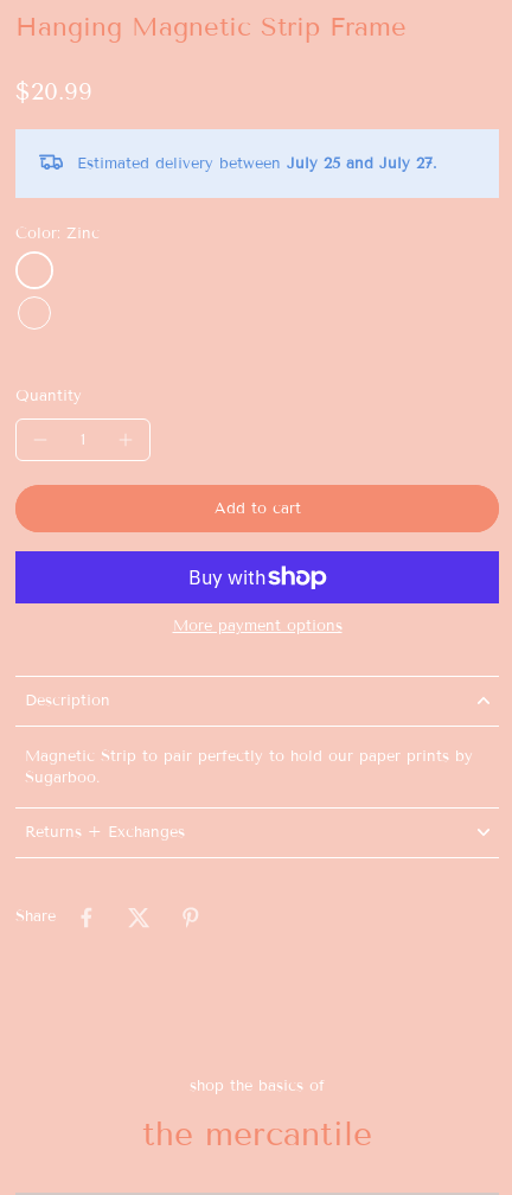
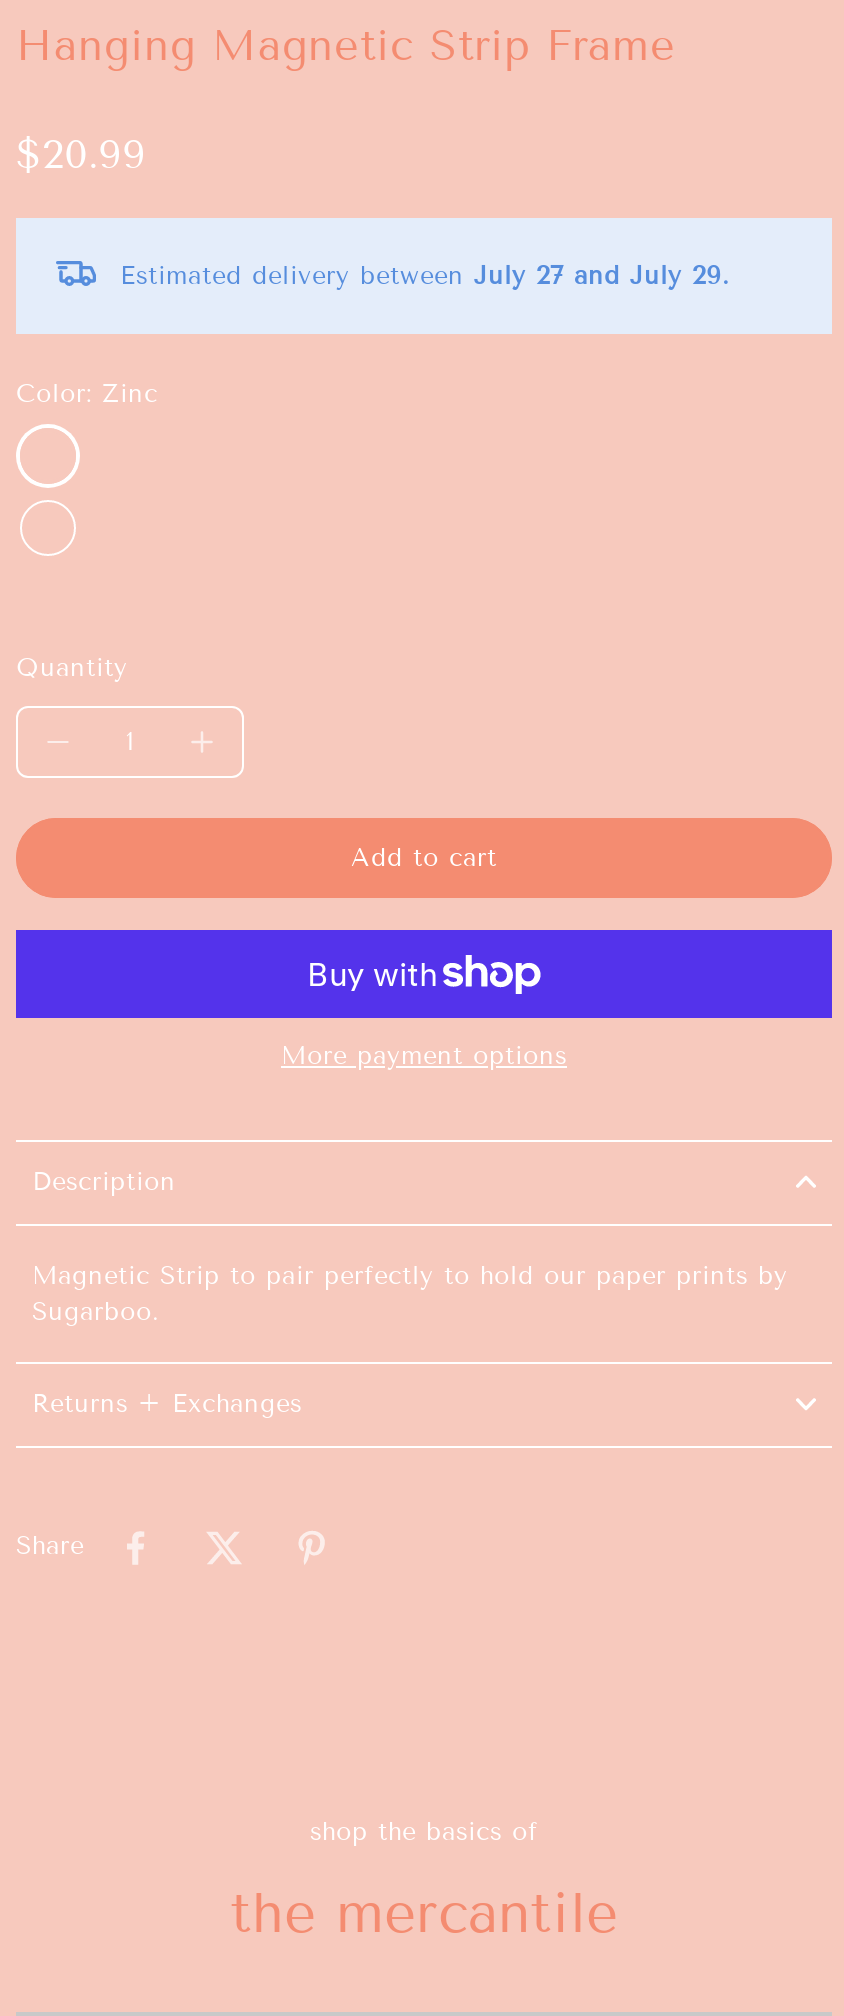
- Estimated delivery between July 25 and July 27.
+ Estimated delivery between July 27 and July 29.
